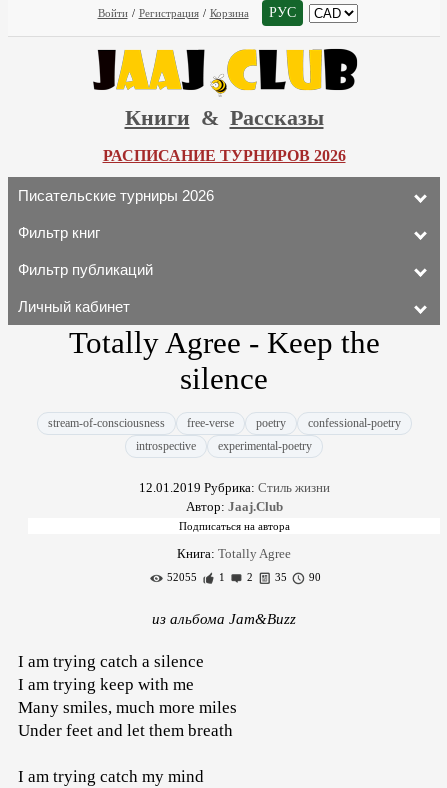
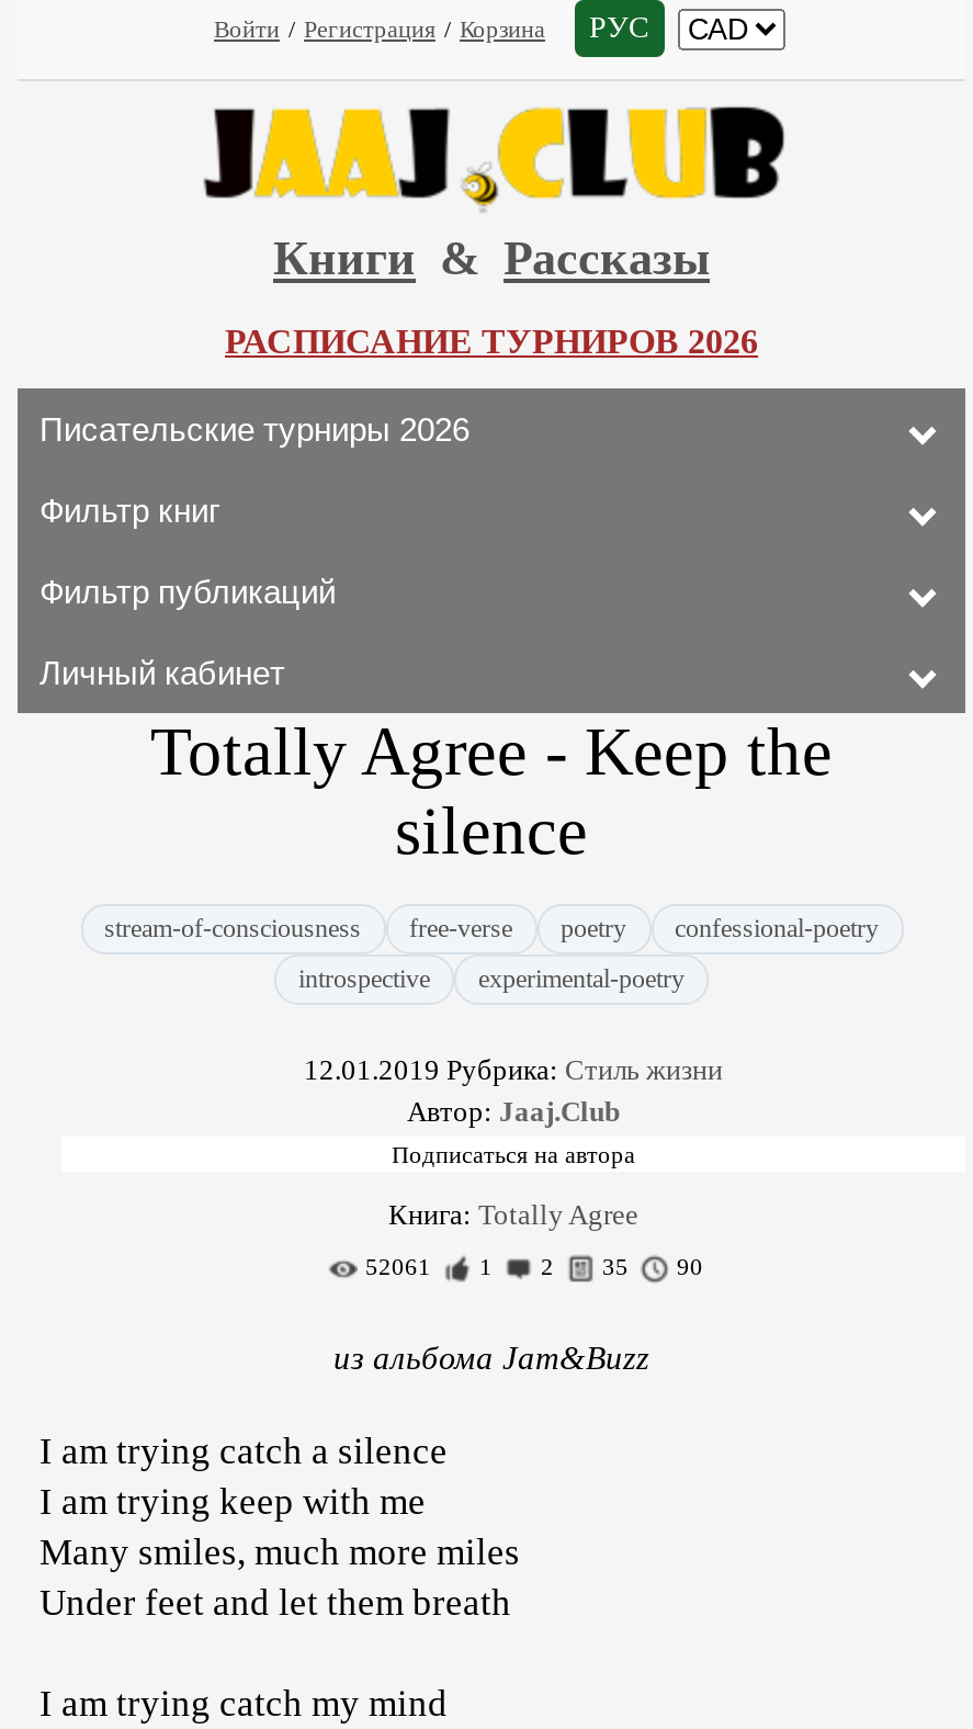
- 52055 1 2 35 90
+ 52061 1 2 35 90
